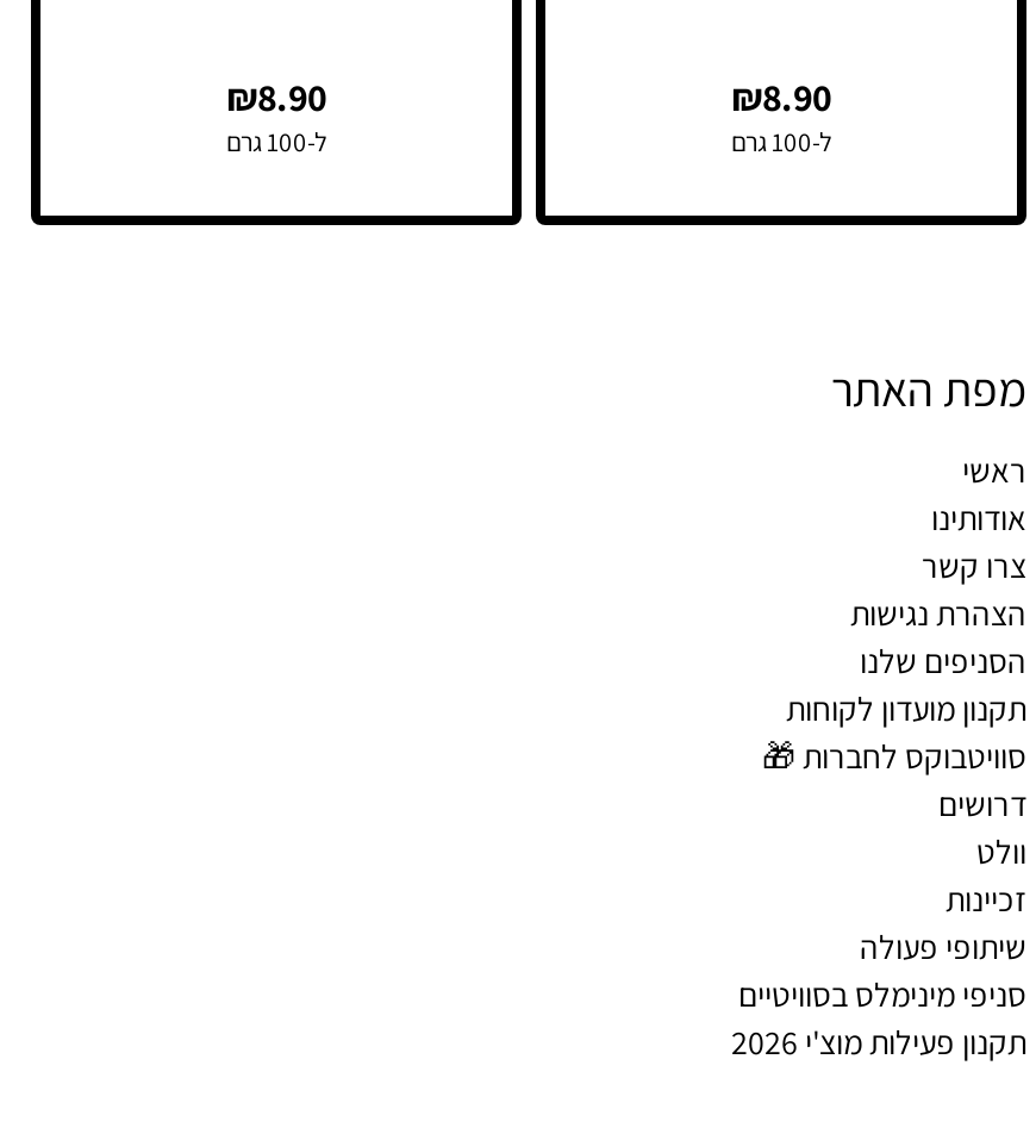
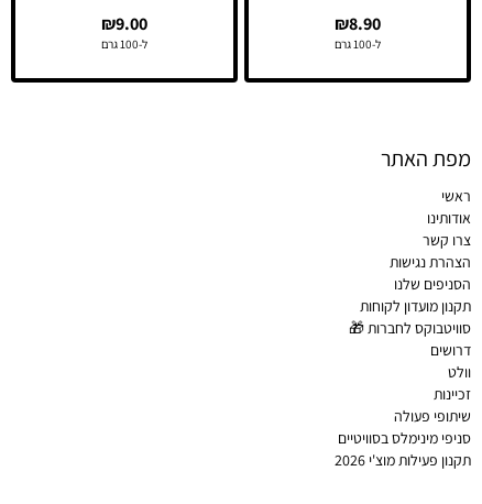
- ₪8.90
+ ₪9.00
